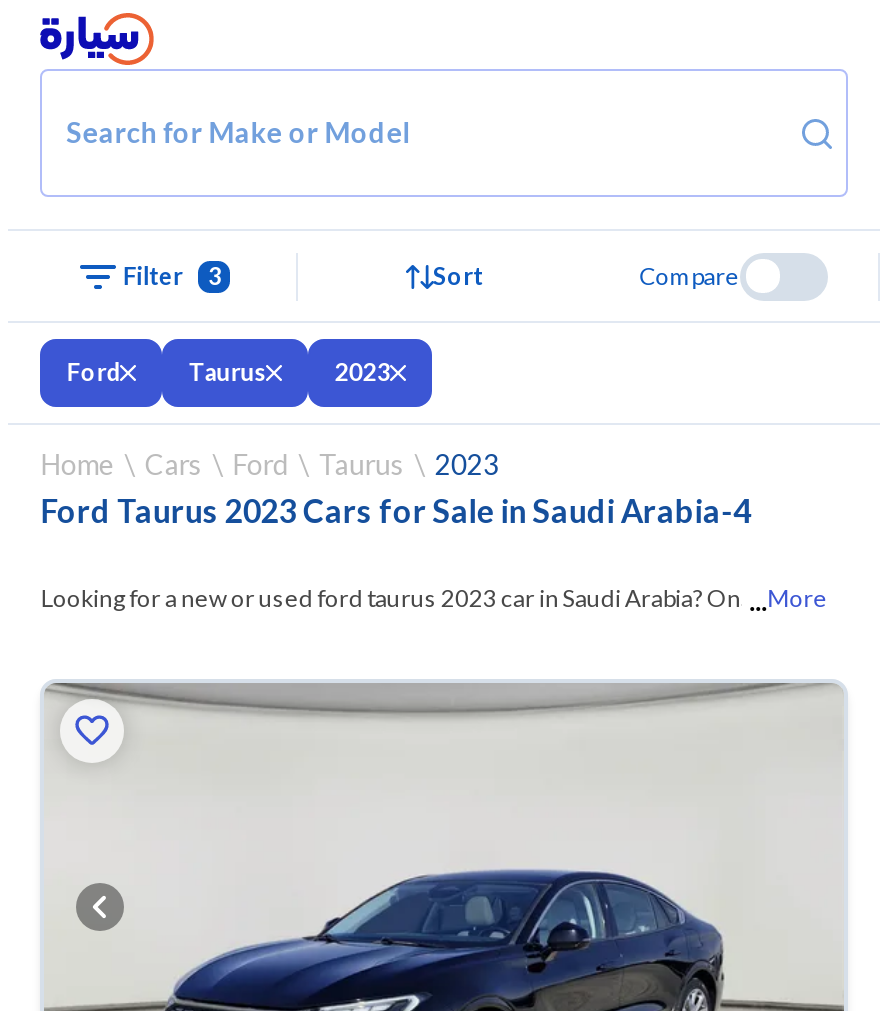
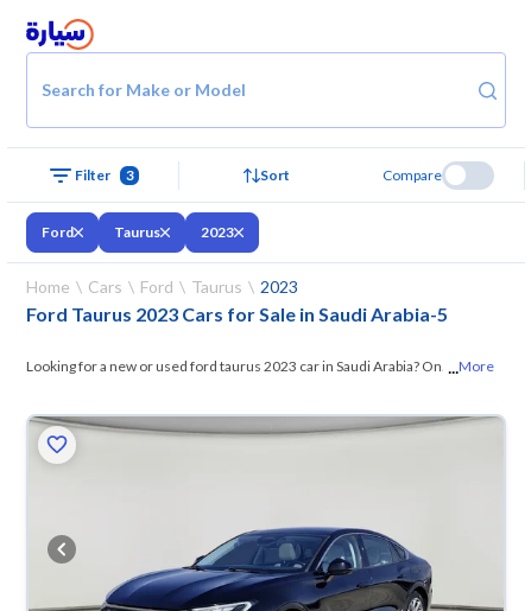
- Ford Taurus 2023 Cars for Sale in Saudi Arabia-4
+ Ford Taurus 2023 Cars for Sale in Saudi Arabia-5
